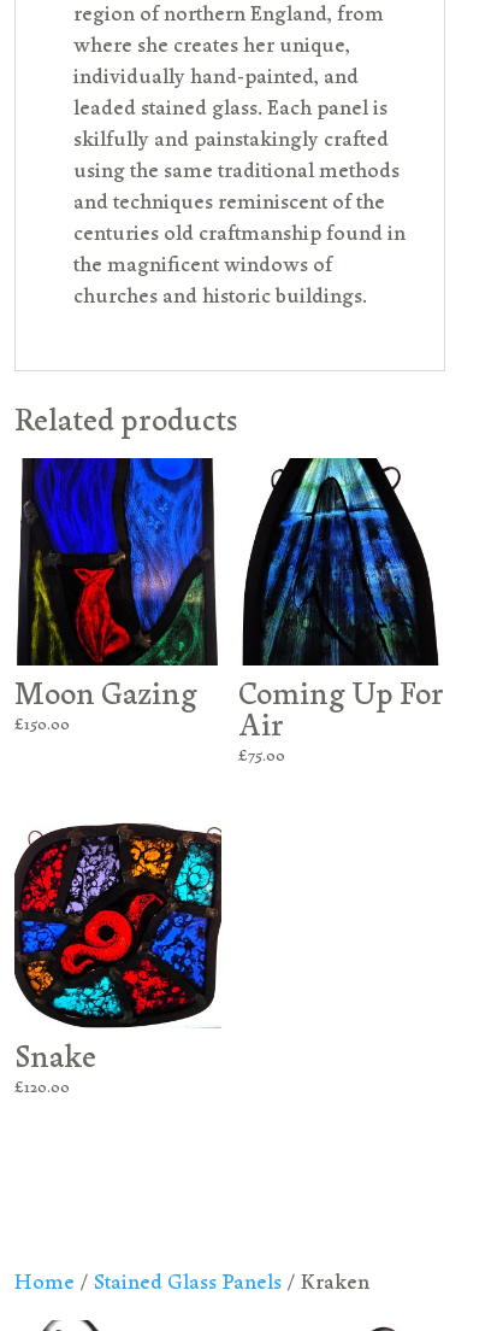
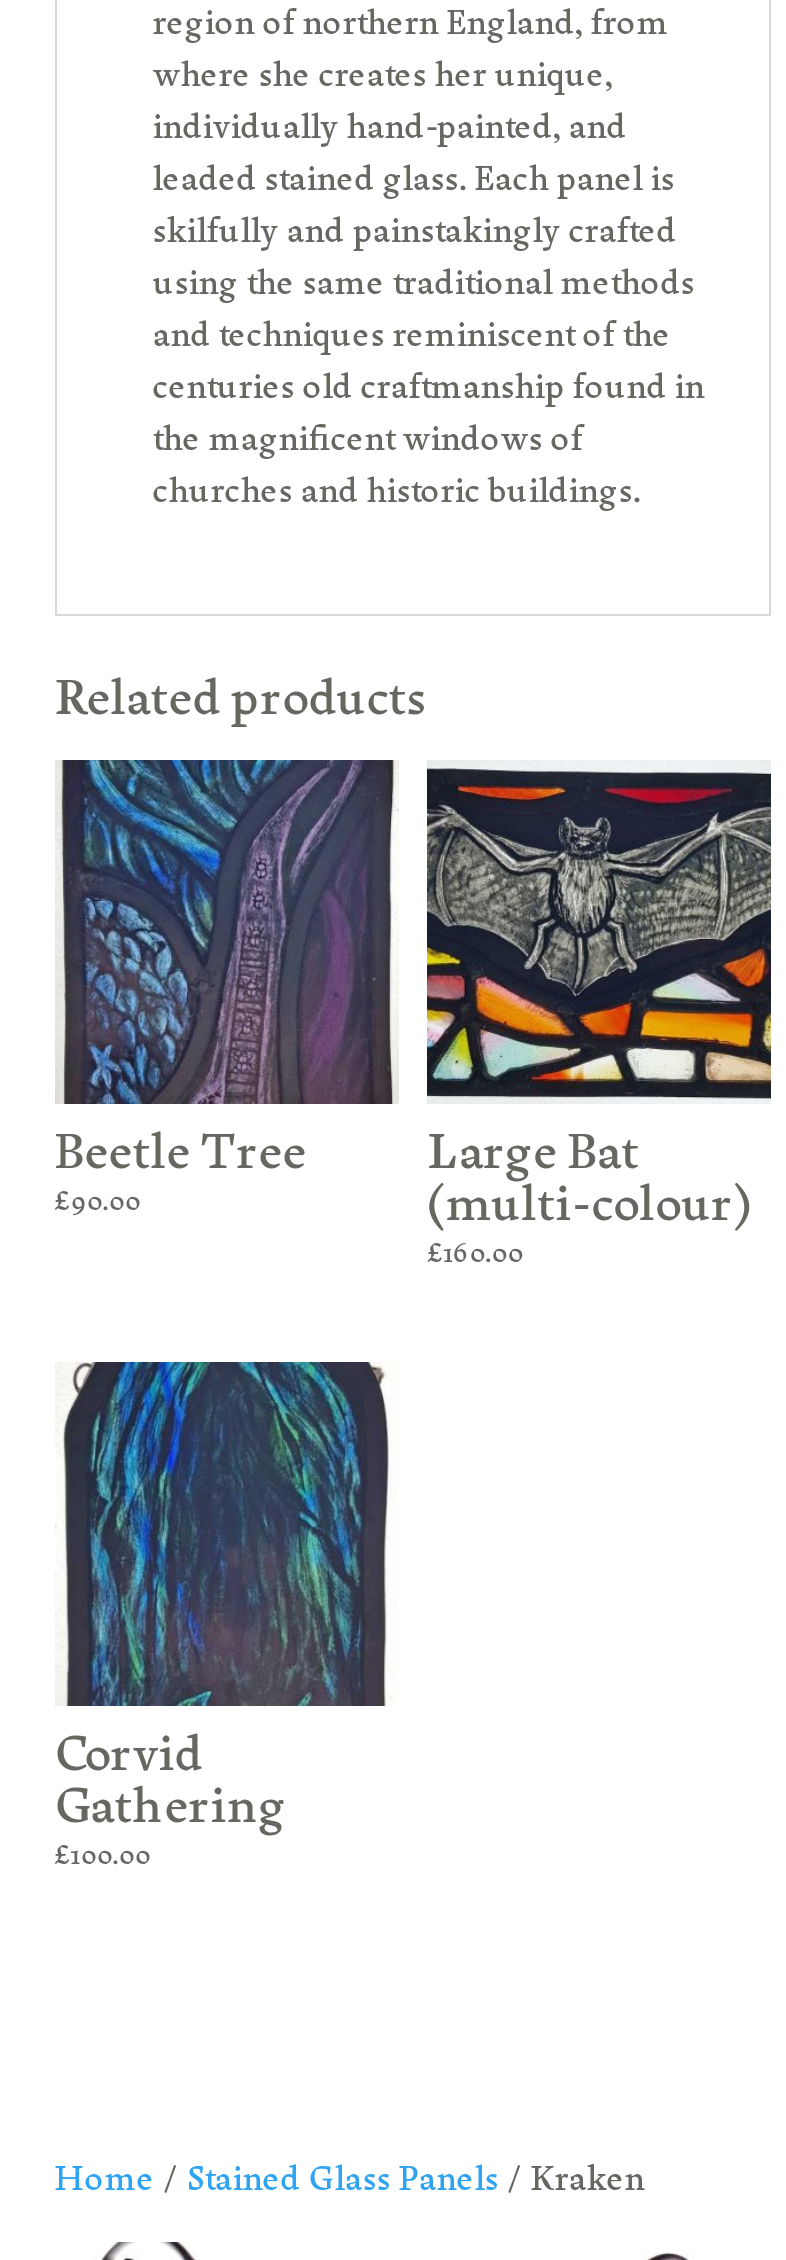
- [image]
- Moon Gazing
- £150.00
+ [image]
+ Beetle Tree
+ £90.00

- [image]
- Coming Up For
- Air
- £75.00
+ [image]
+ Large Bat
+ (multi-colour)
+ £160.00

- [image]
- Snake
- £120.00
+ [image]
+ Corvid
+ Gathering
+ £100.00
